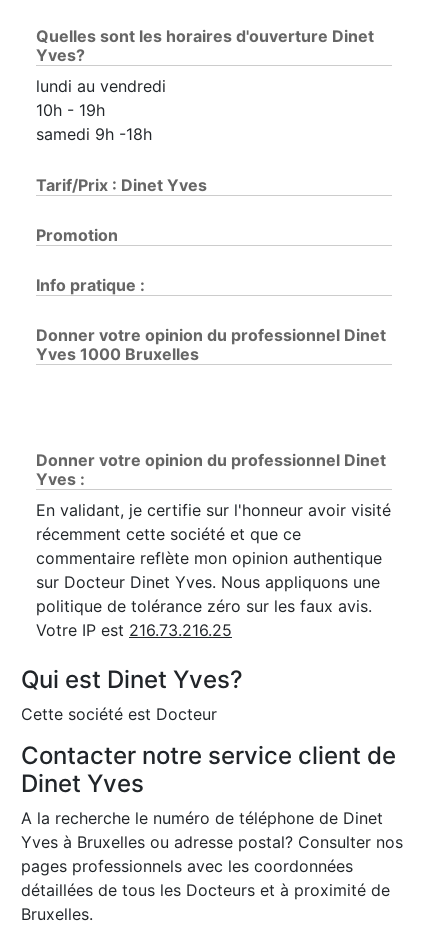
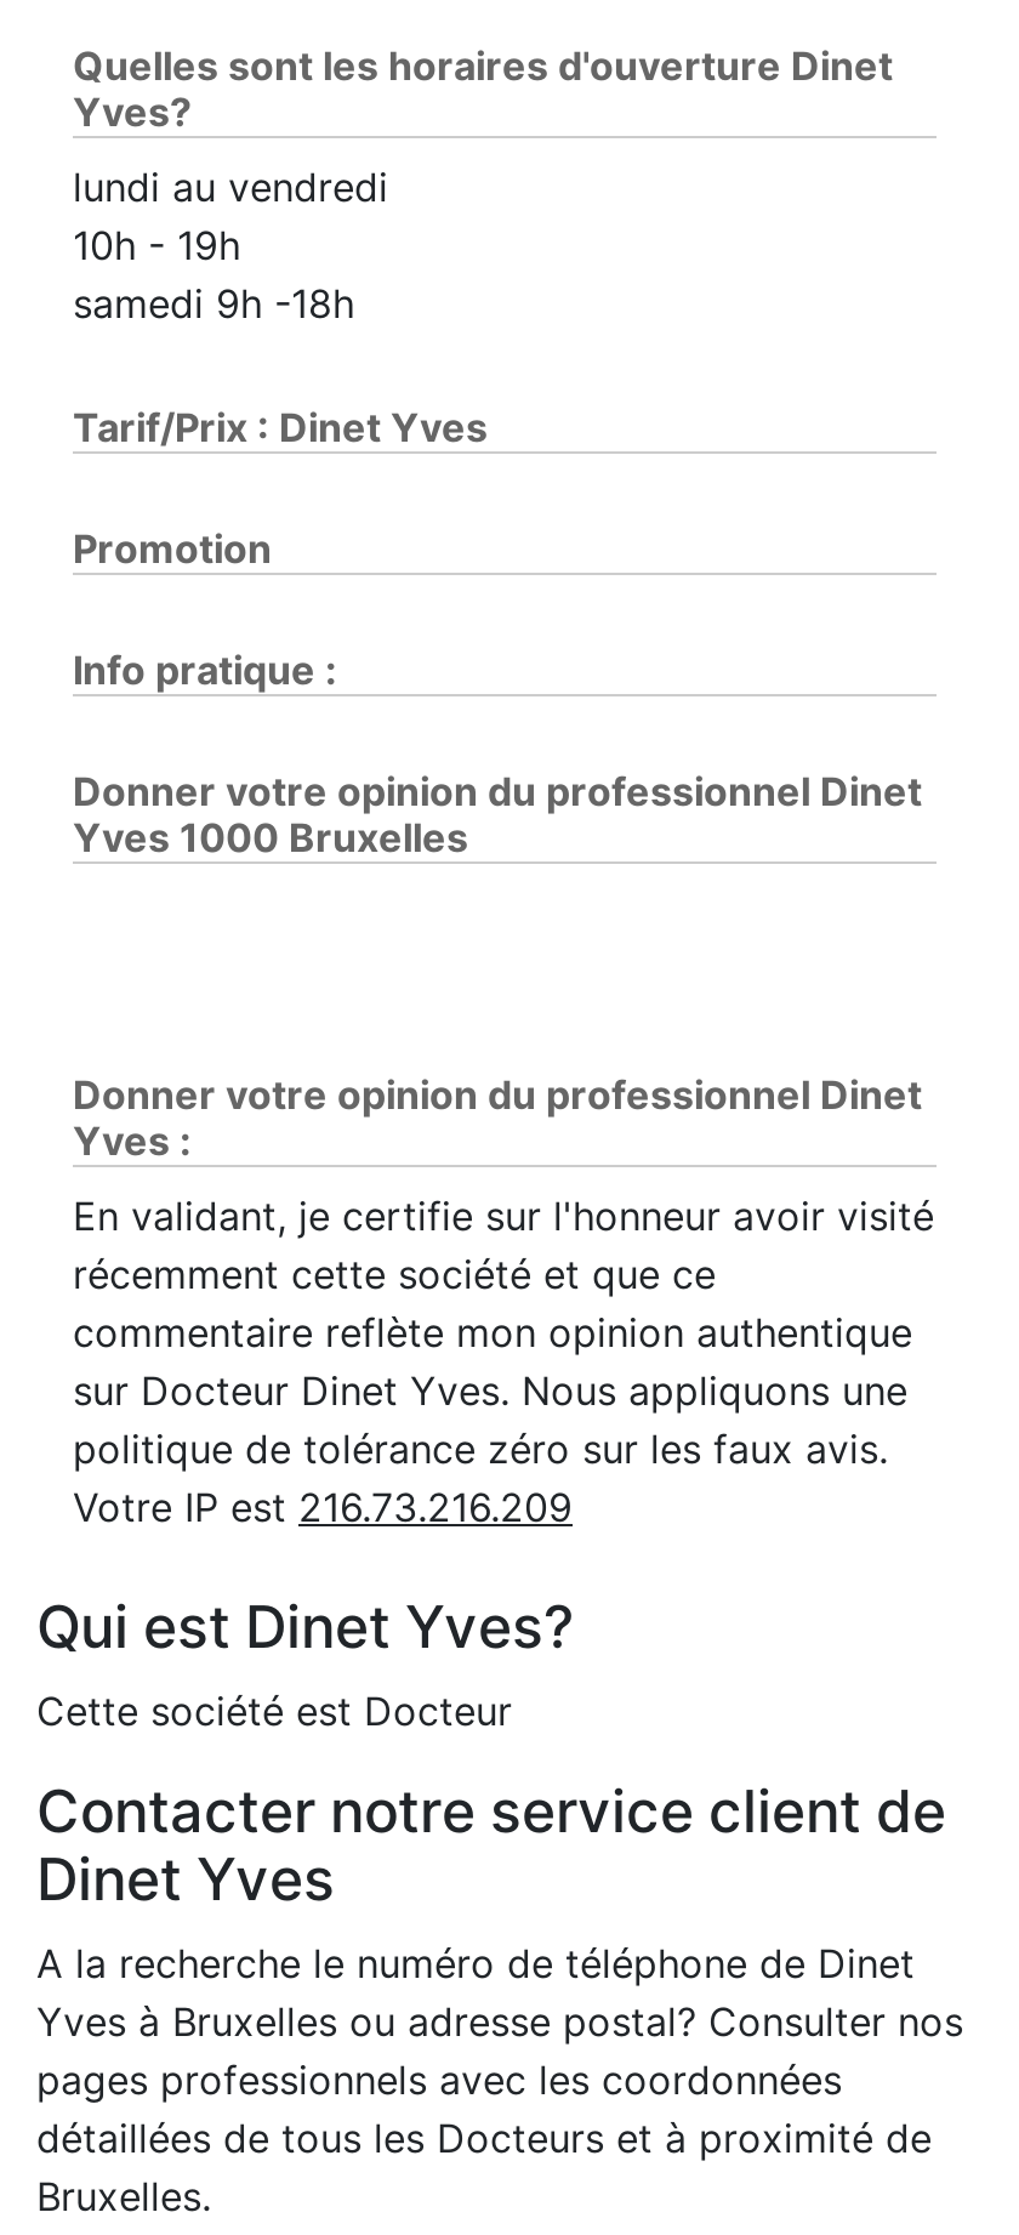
- Votre IP est 216.73.216.25
+ Votre IP est 216.73.216.209
